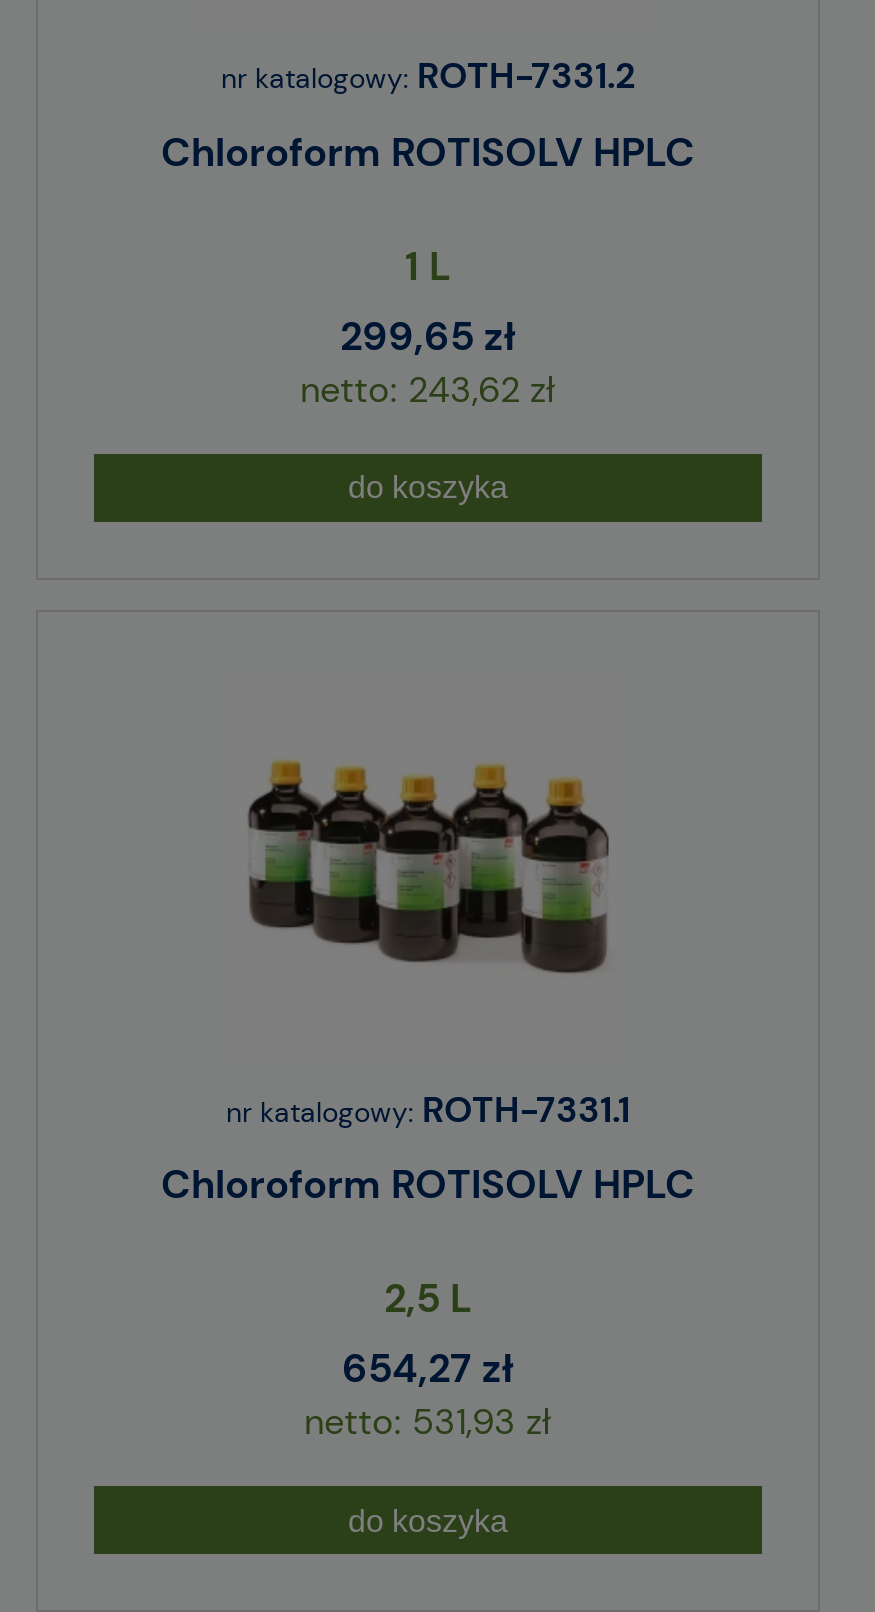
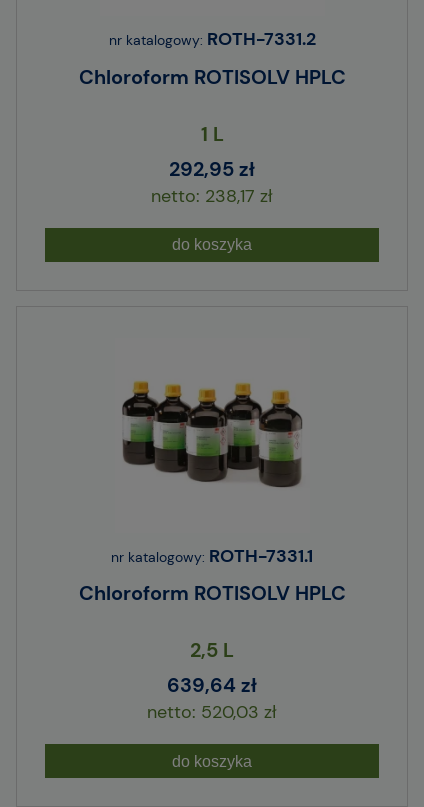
- 299,65 zł
+ 292,95 zł

- 243,62 zł
+ 238,17 zł

- 654,27 zł
+ 639,64 zł

- 531,93 zł
+ 520,03 zł
